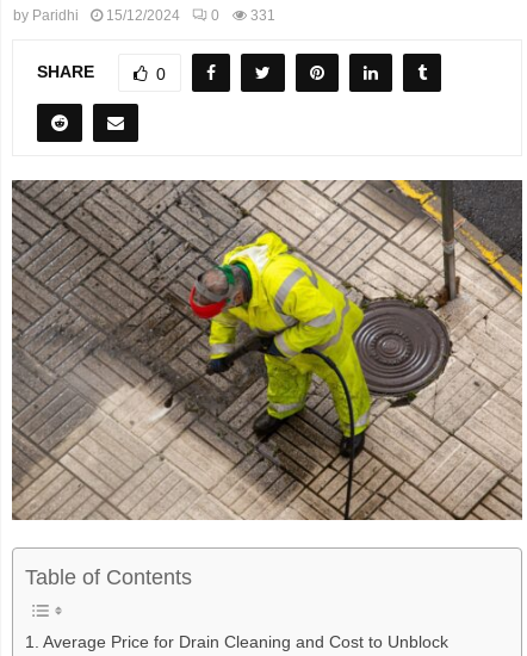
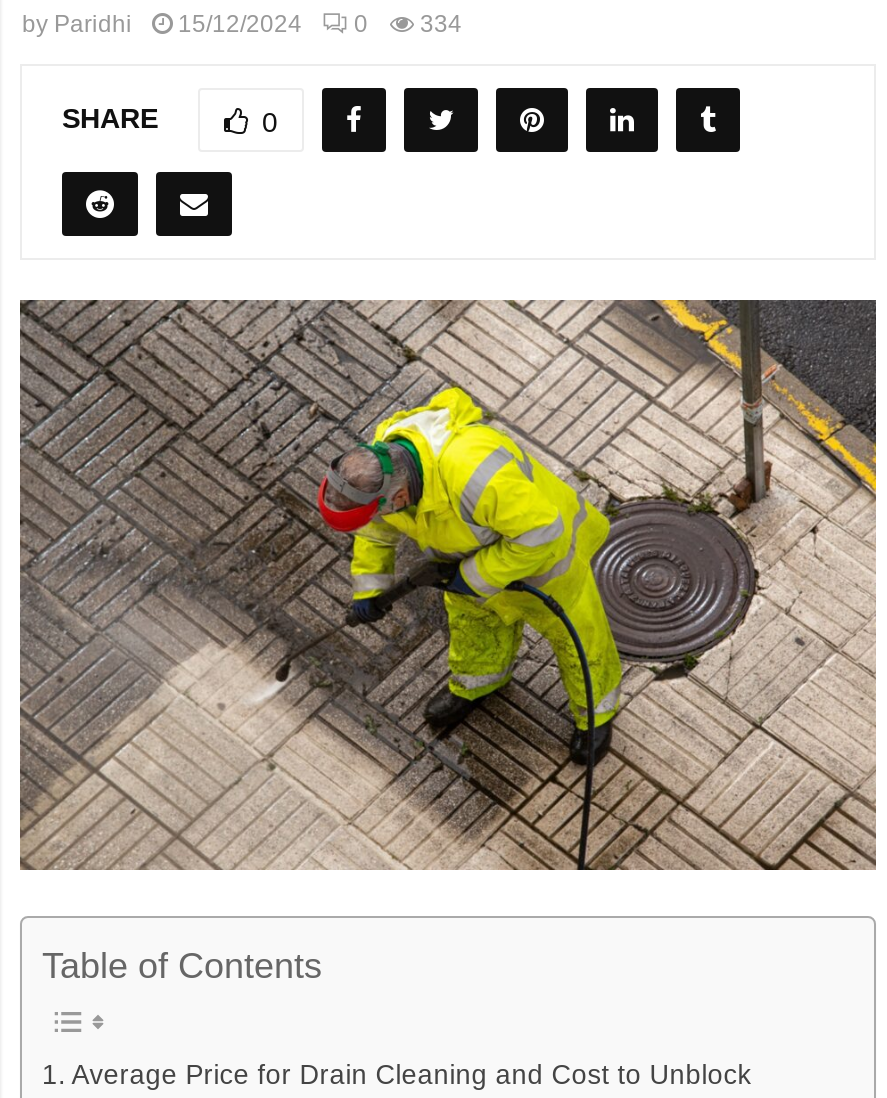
- by Paridhi 15/12/2024 0 331
+ by Paridhi 15/12/2024 0 334
